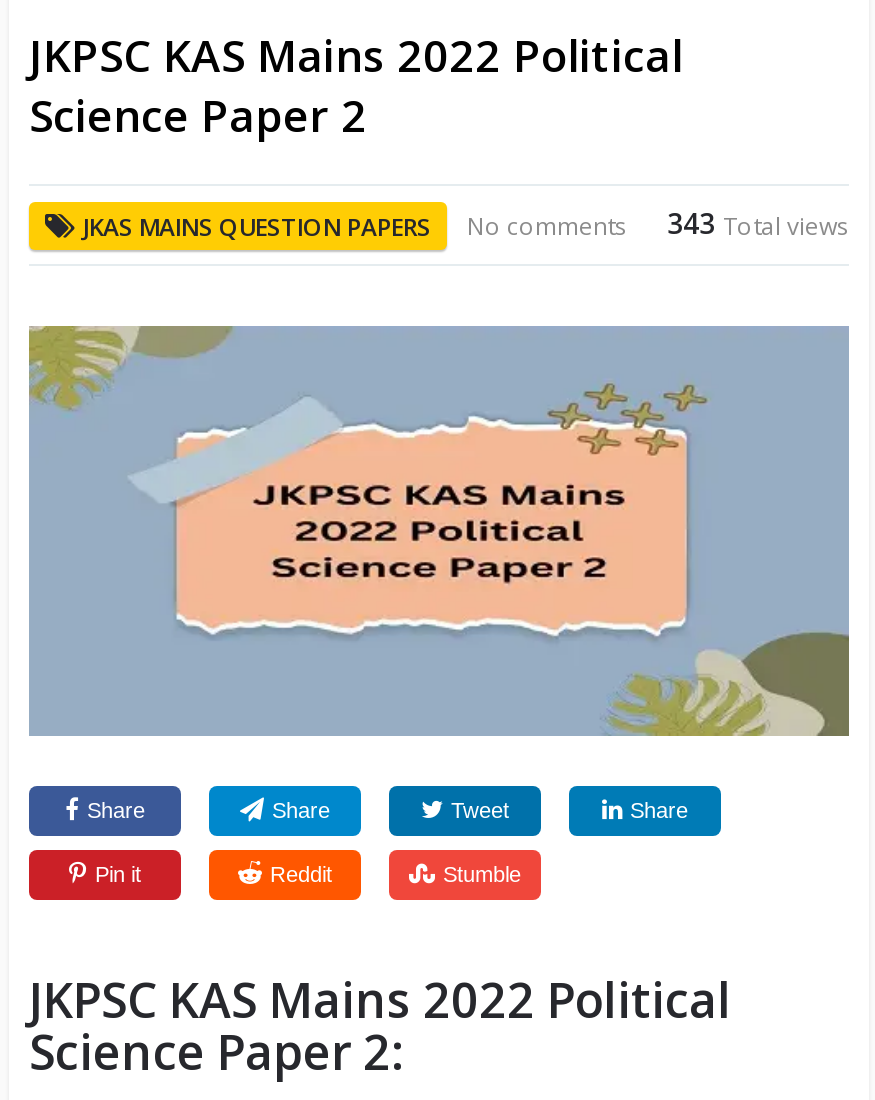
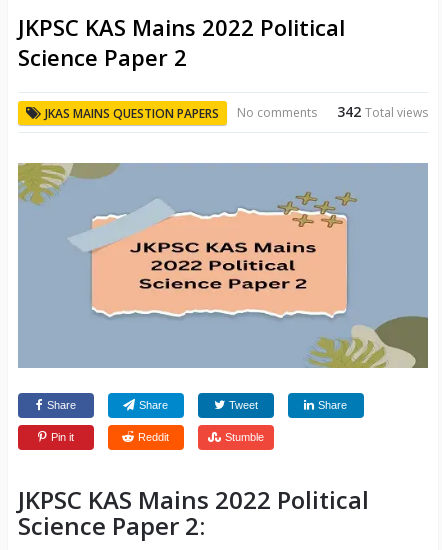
- JKAS MAINS QUESTION PAPERS No comments 343 Total views
+ JKAS MAINS QUESTION PAPERS No comments 342 Total views
